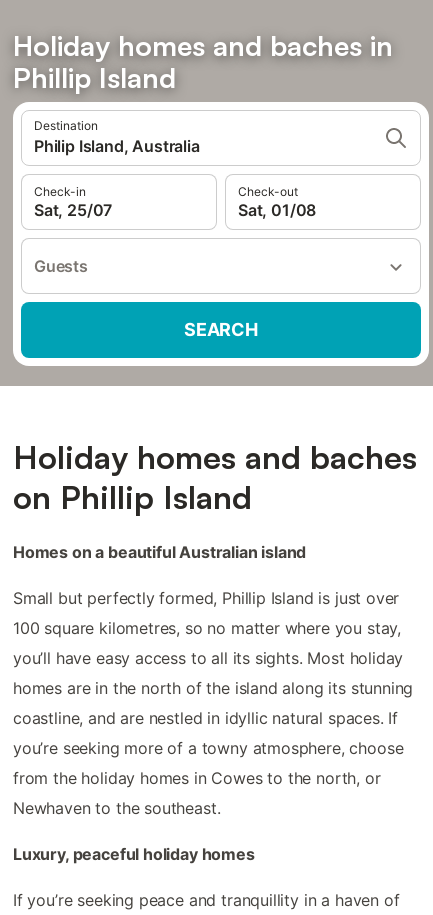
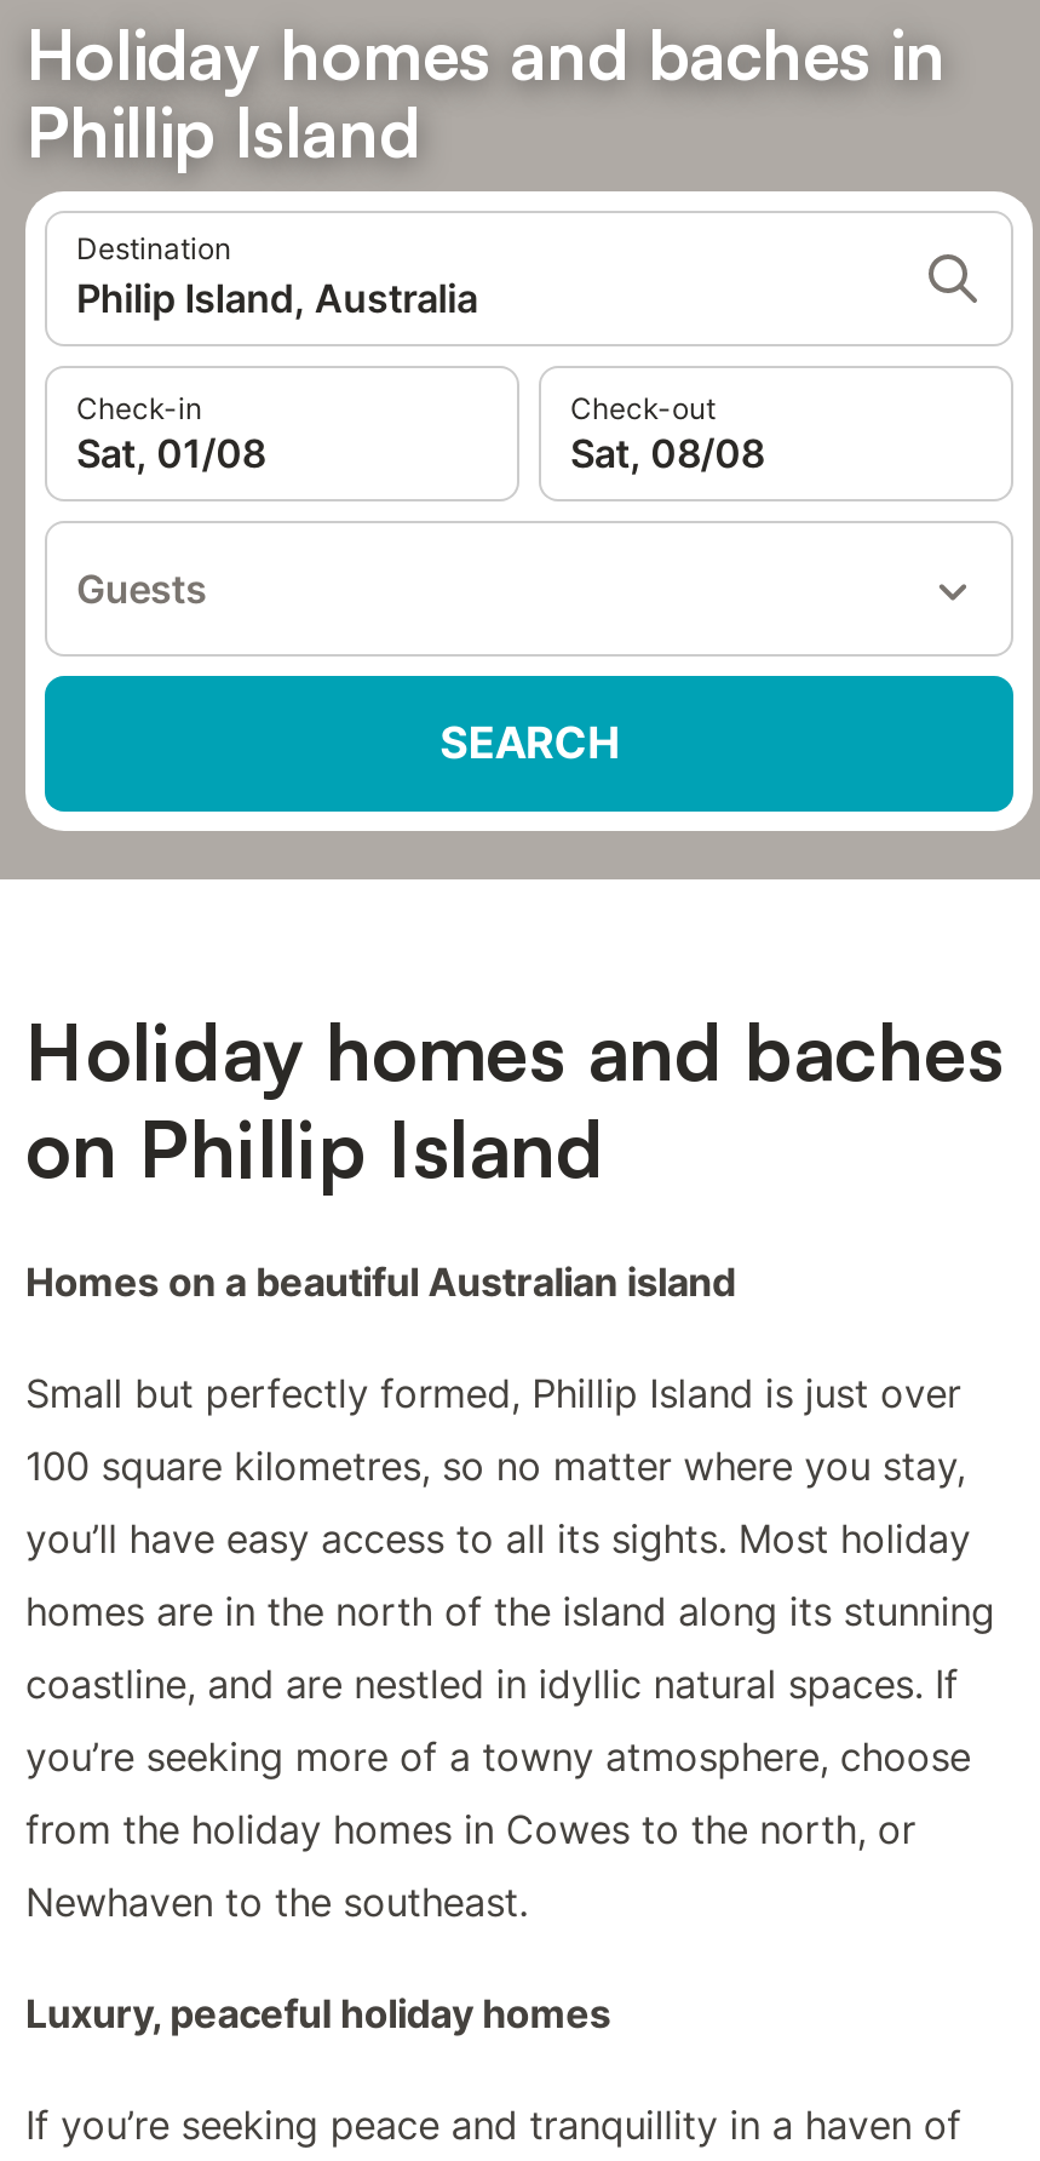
- Sat, 25/07
+ Sat, 01/08

- Sat, 01/08
+ Sat, 08/08
